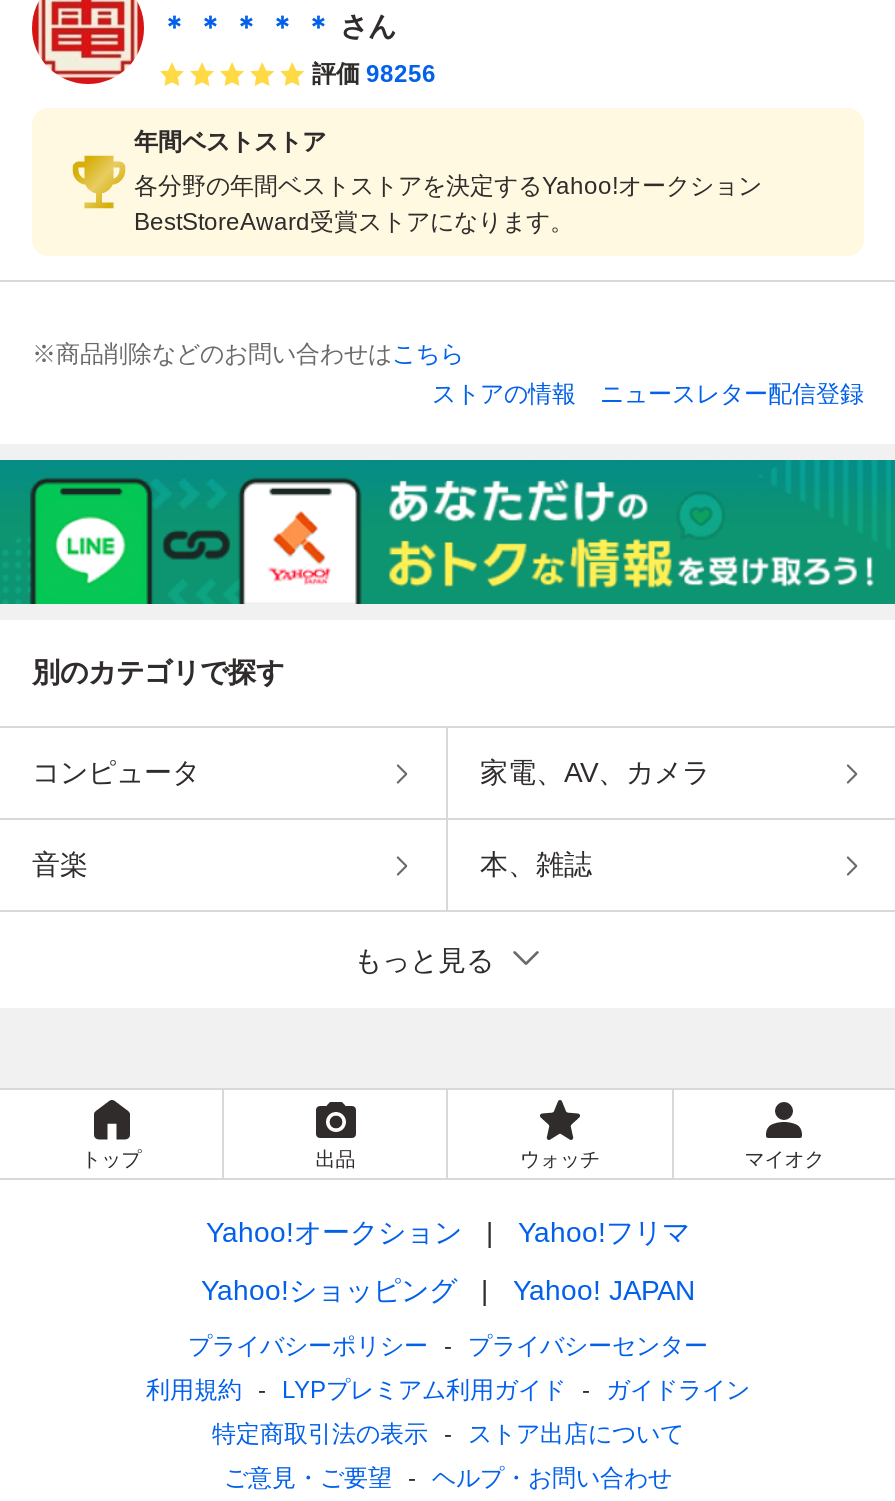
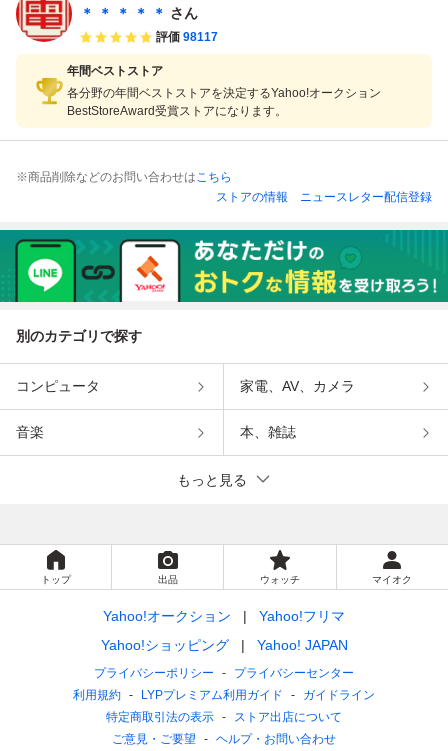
- 評価 98256
+ 評価 98117
